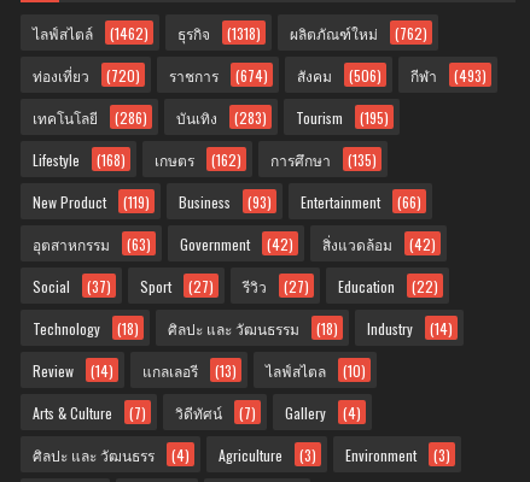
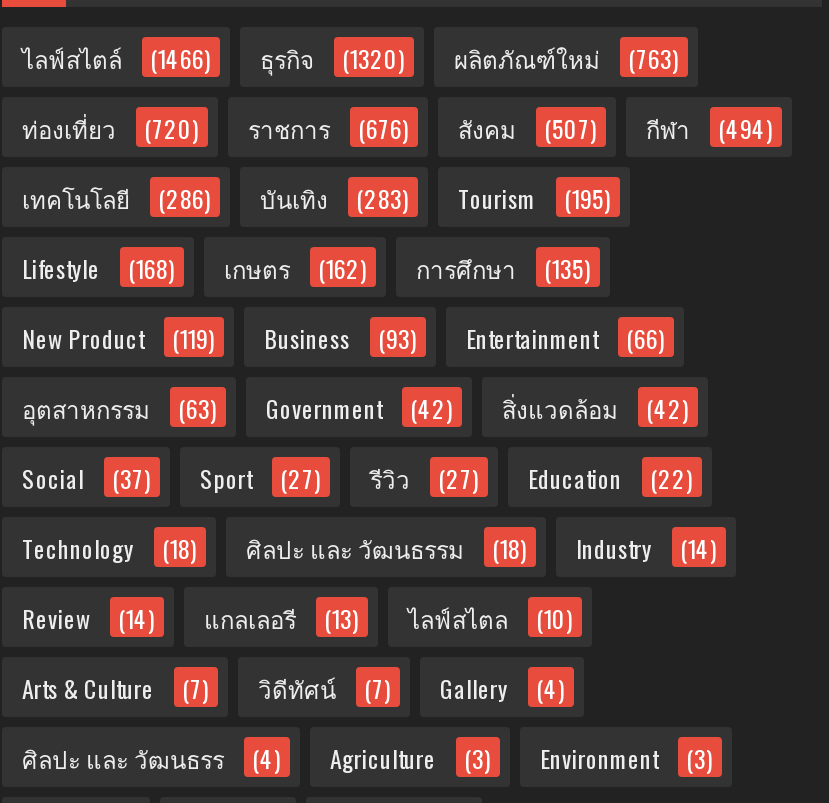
- (1462)
+ (1466)

- (1318)
+ (1320)

- (762)
+ (763)

- (674)
+ (676)

- (506)
+ (507)

- (493)
+ (494)
